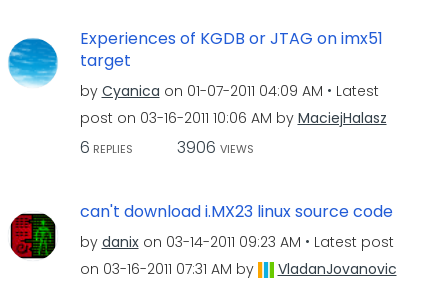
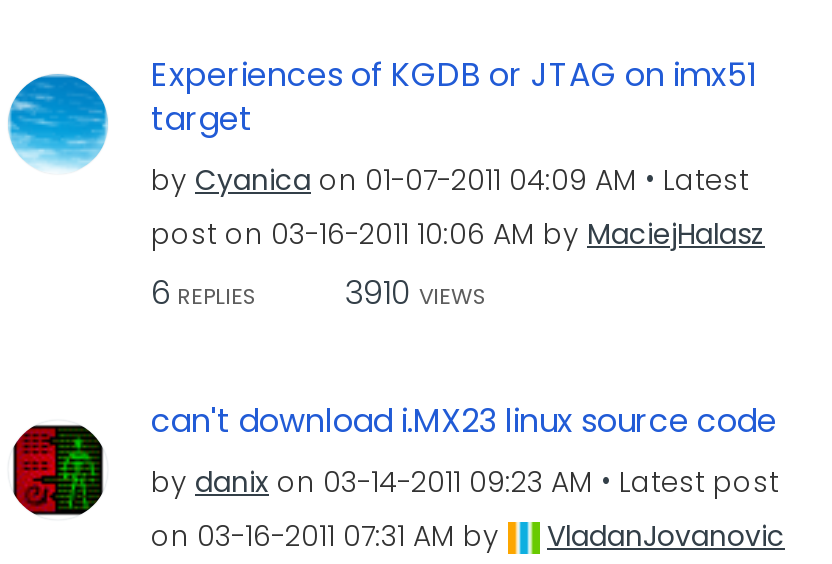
- 6 REPLIES 3906 VIEWS
+ 6 REPLIES 3910 VIEWS
